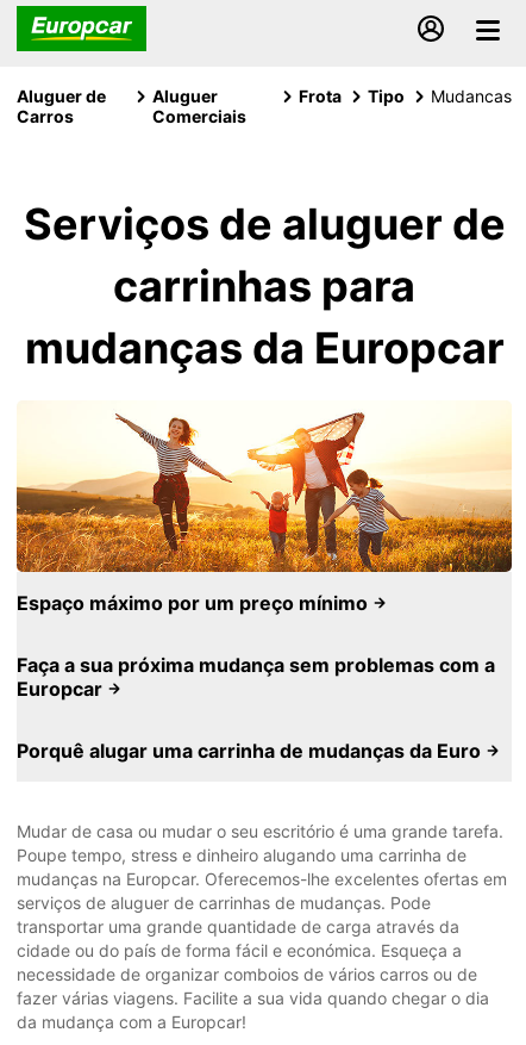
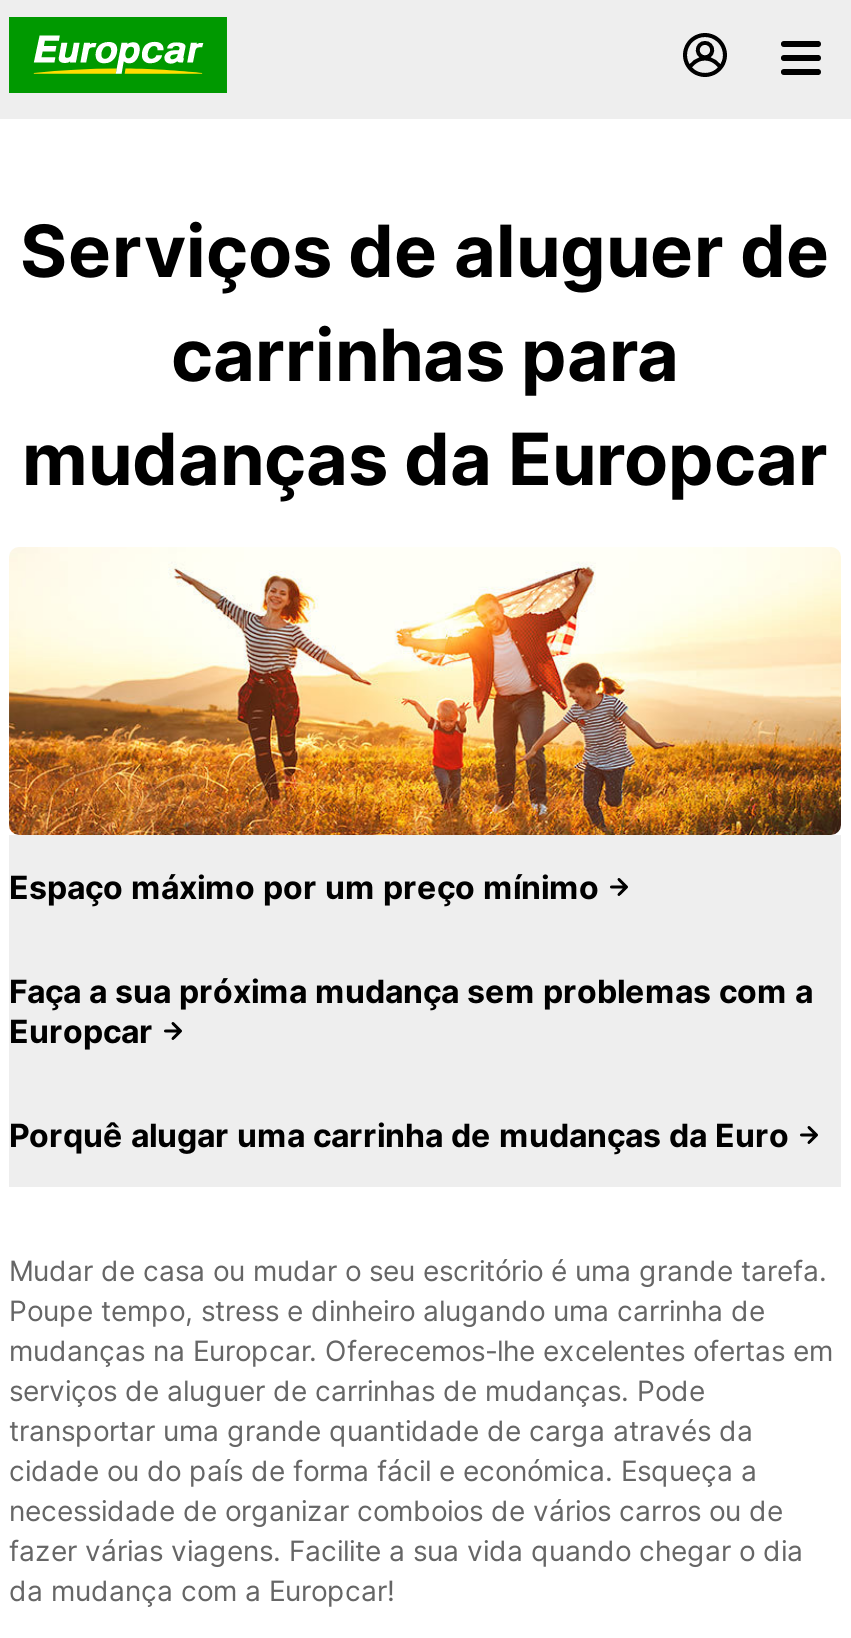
- Aluguer de
- Carros

- Aluguer
- Comerciais

- Frota
- Tipo
- Mudancas
